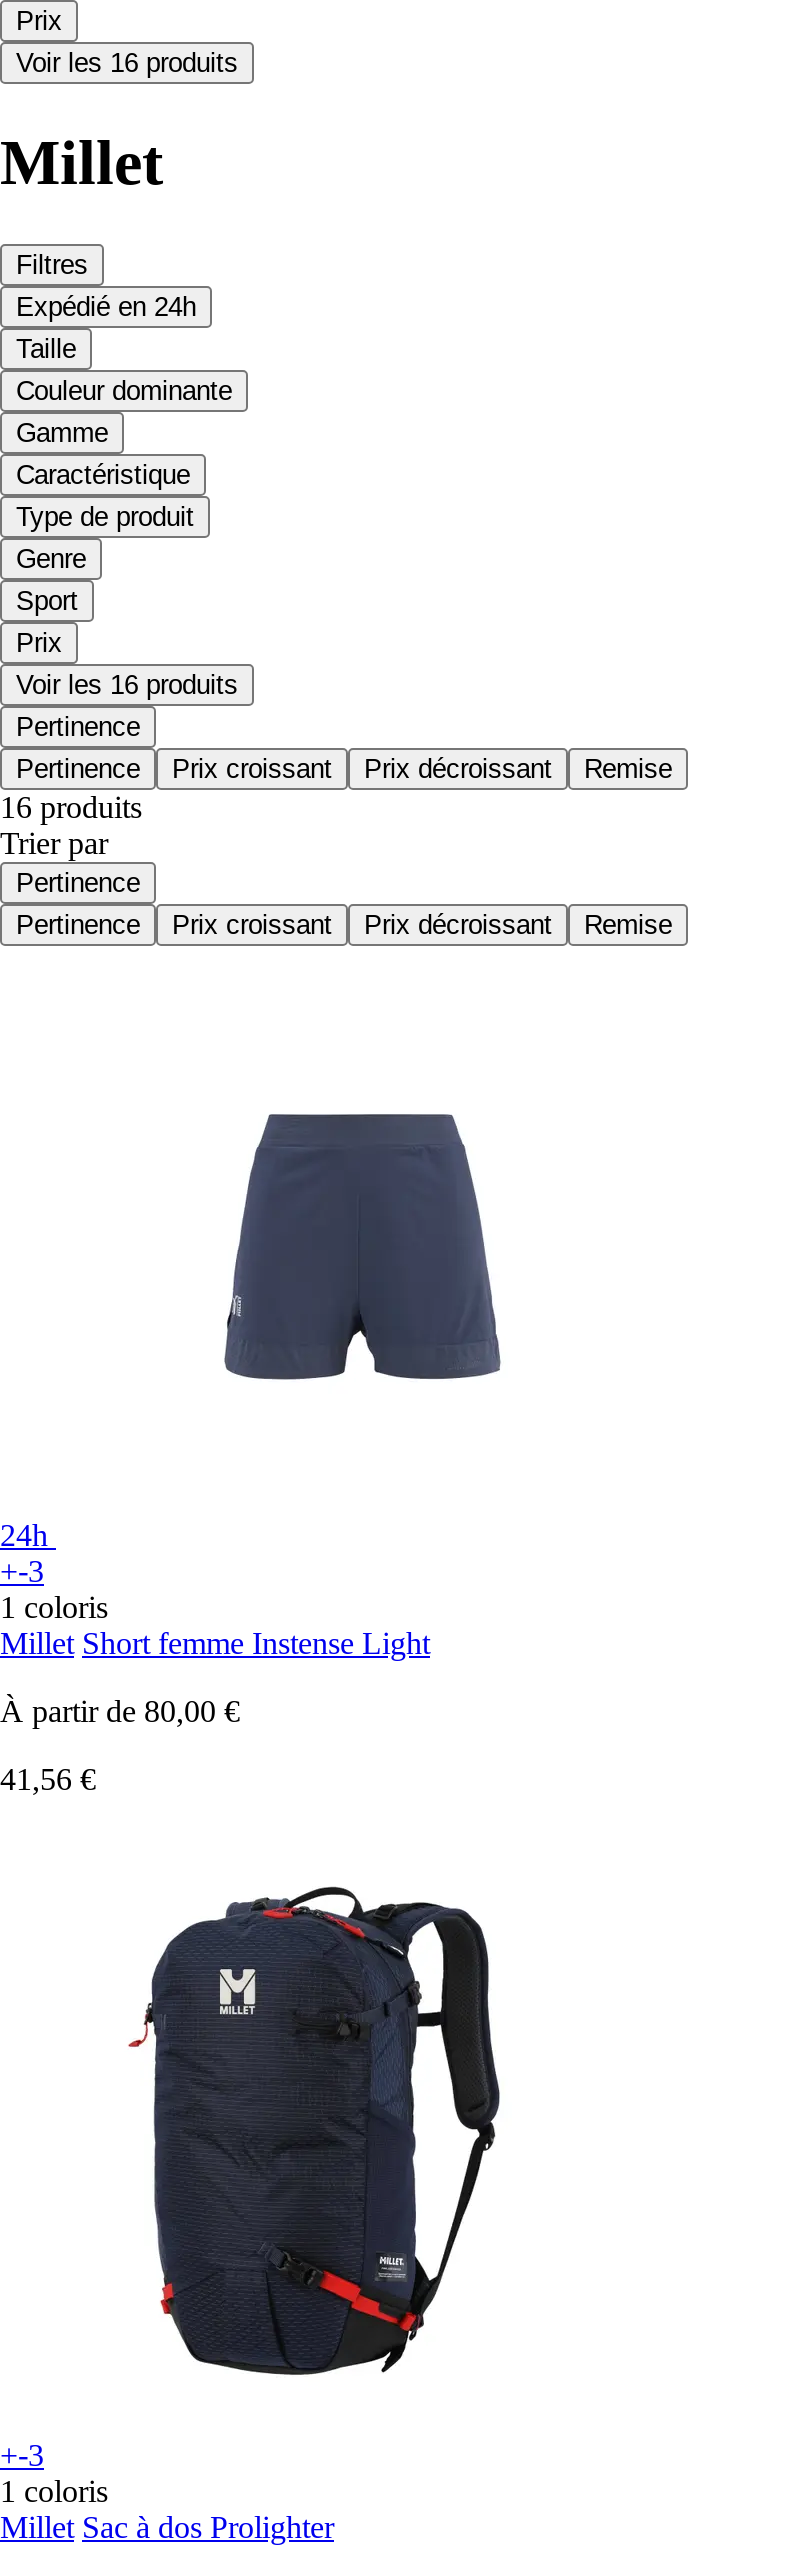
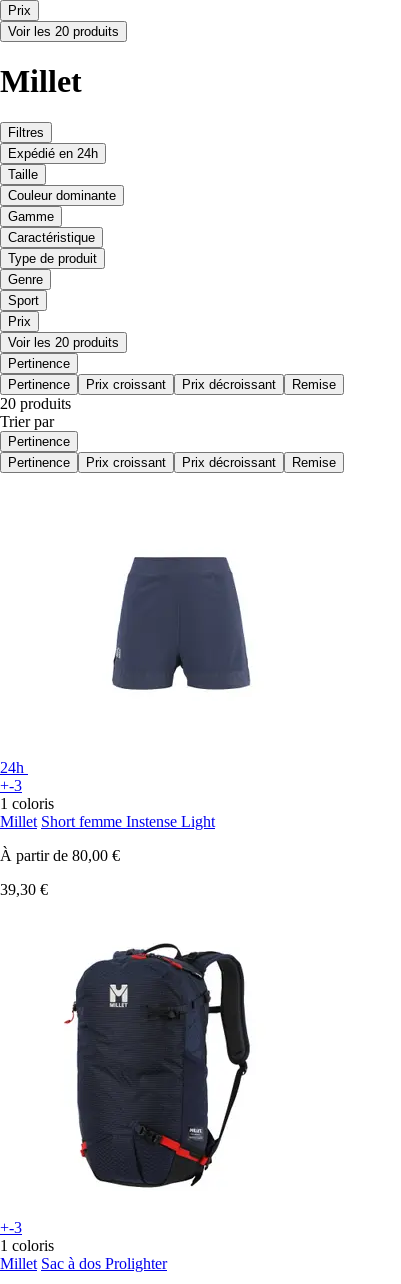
- Voir les 16 produits
+ Voir les 20 produits

- Voir les 16 produits
+ Voir les 20 produits

- 16 produits
+ 20 produits

- 41,56 €
+ 39,30 €
